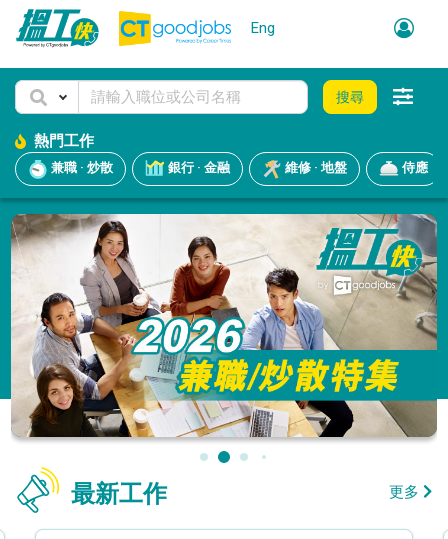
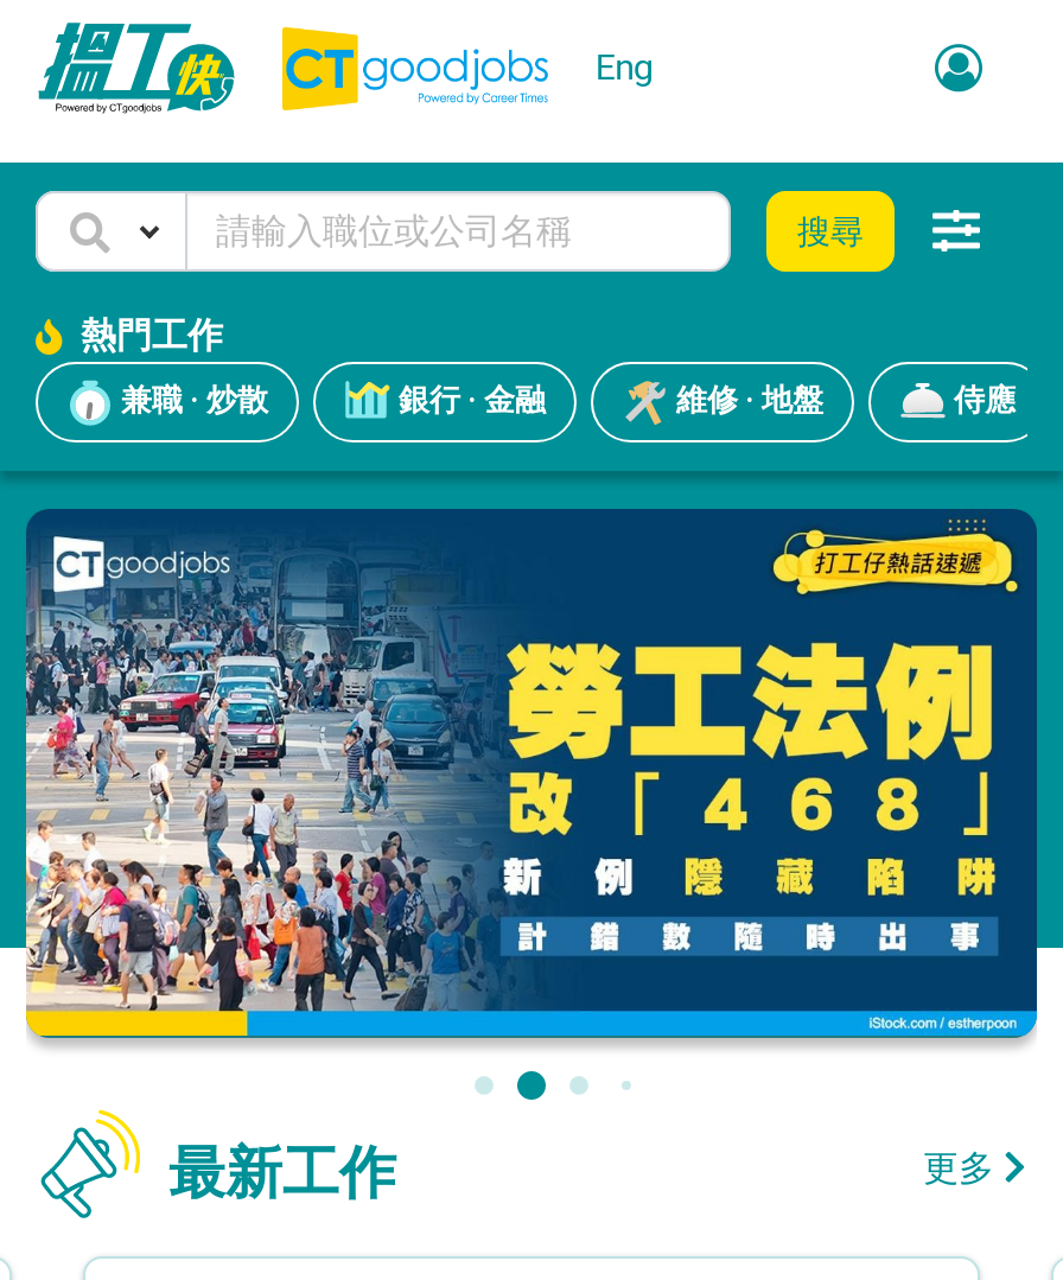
- [image]
+ [image]
